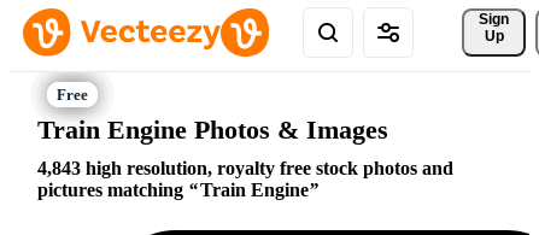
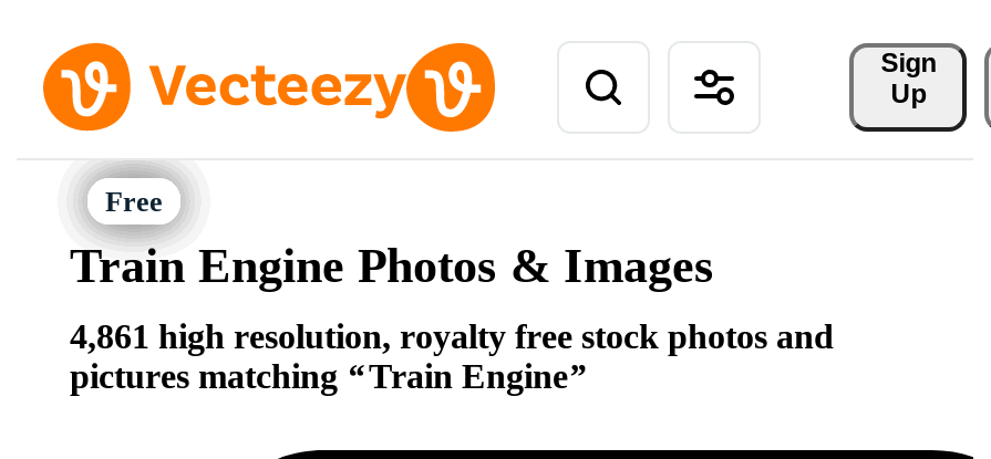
- 4,843 high resolution, royalty free stock photos and
+ 4,861 high resolution, royalty free stock photos and
